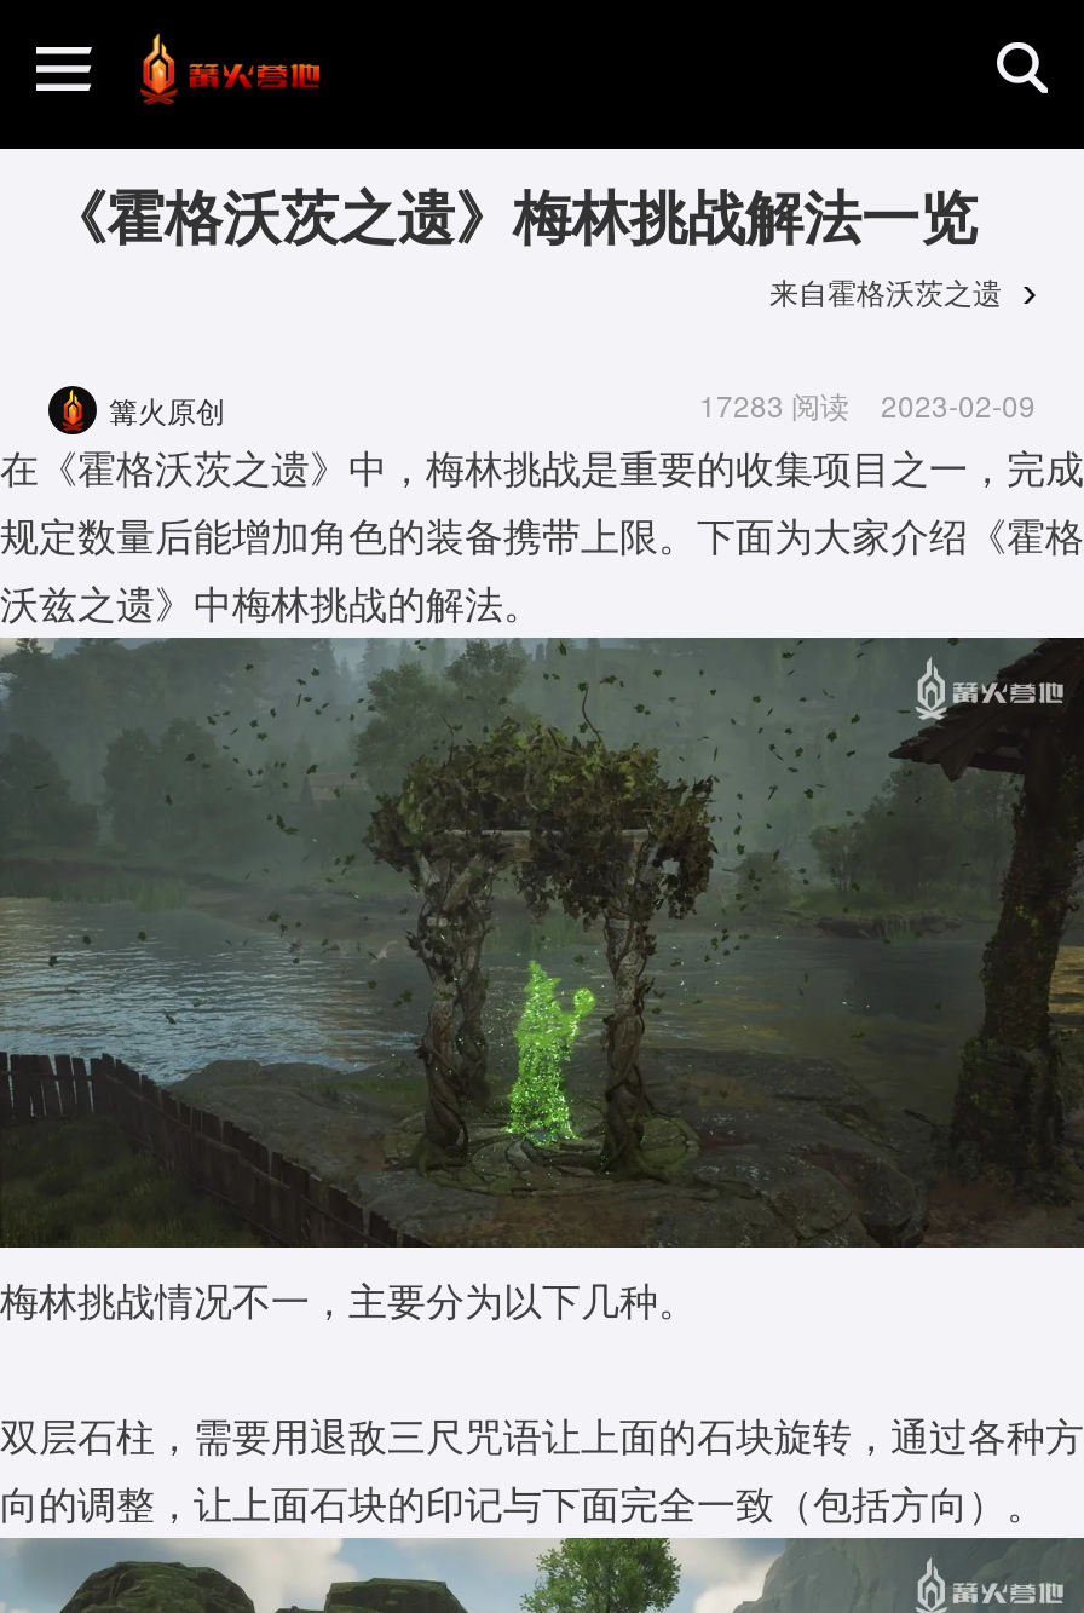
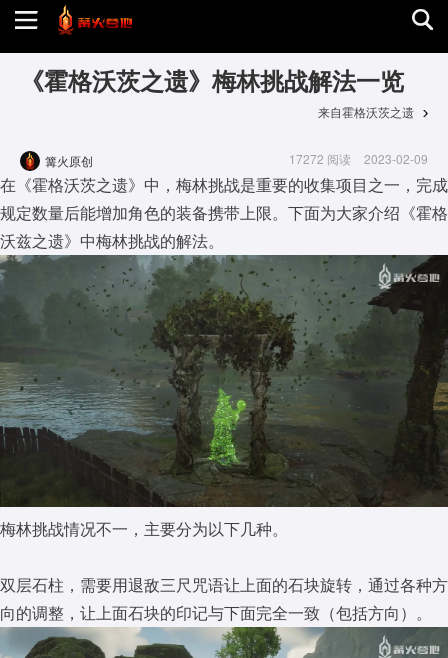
- 17283 阅读 2023-02-09
+ 17272 阅读 2023-02-09
